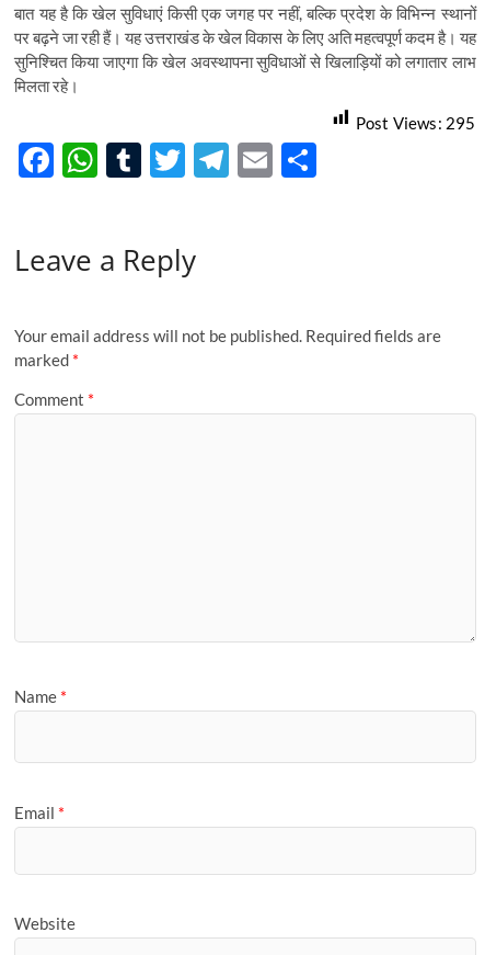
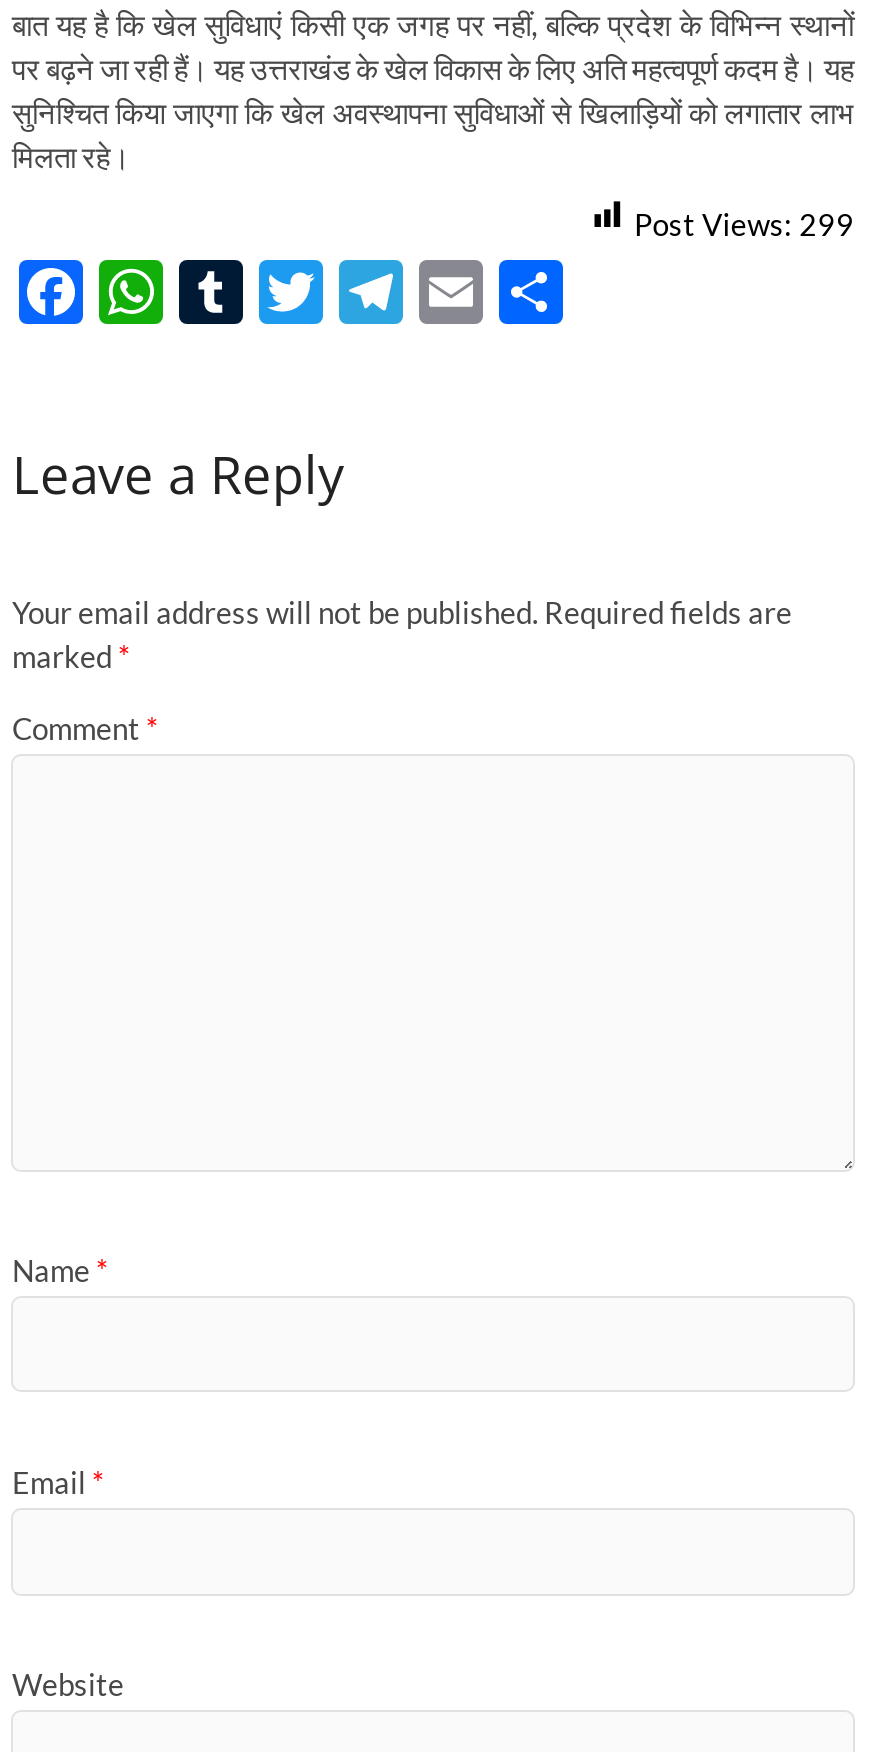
- Post Views: 295
+ Post Views: 299
